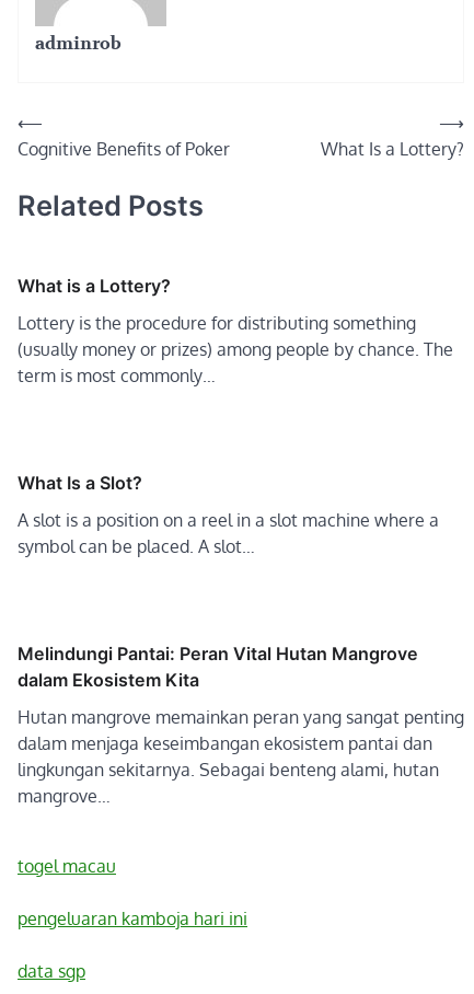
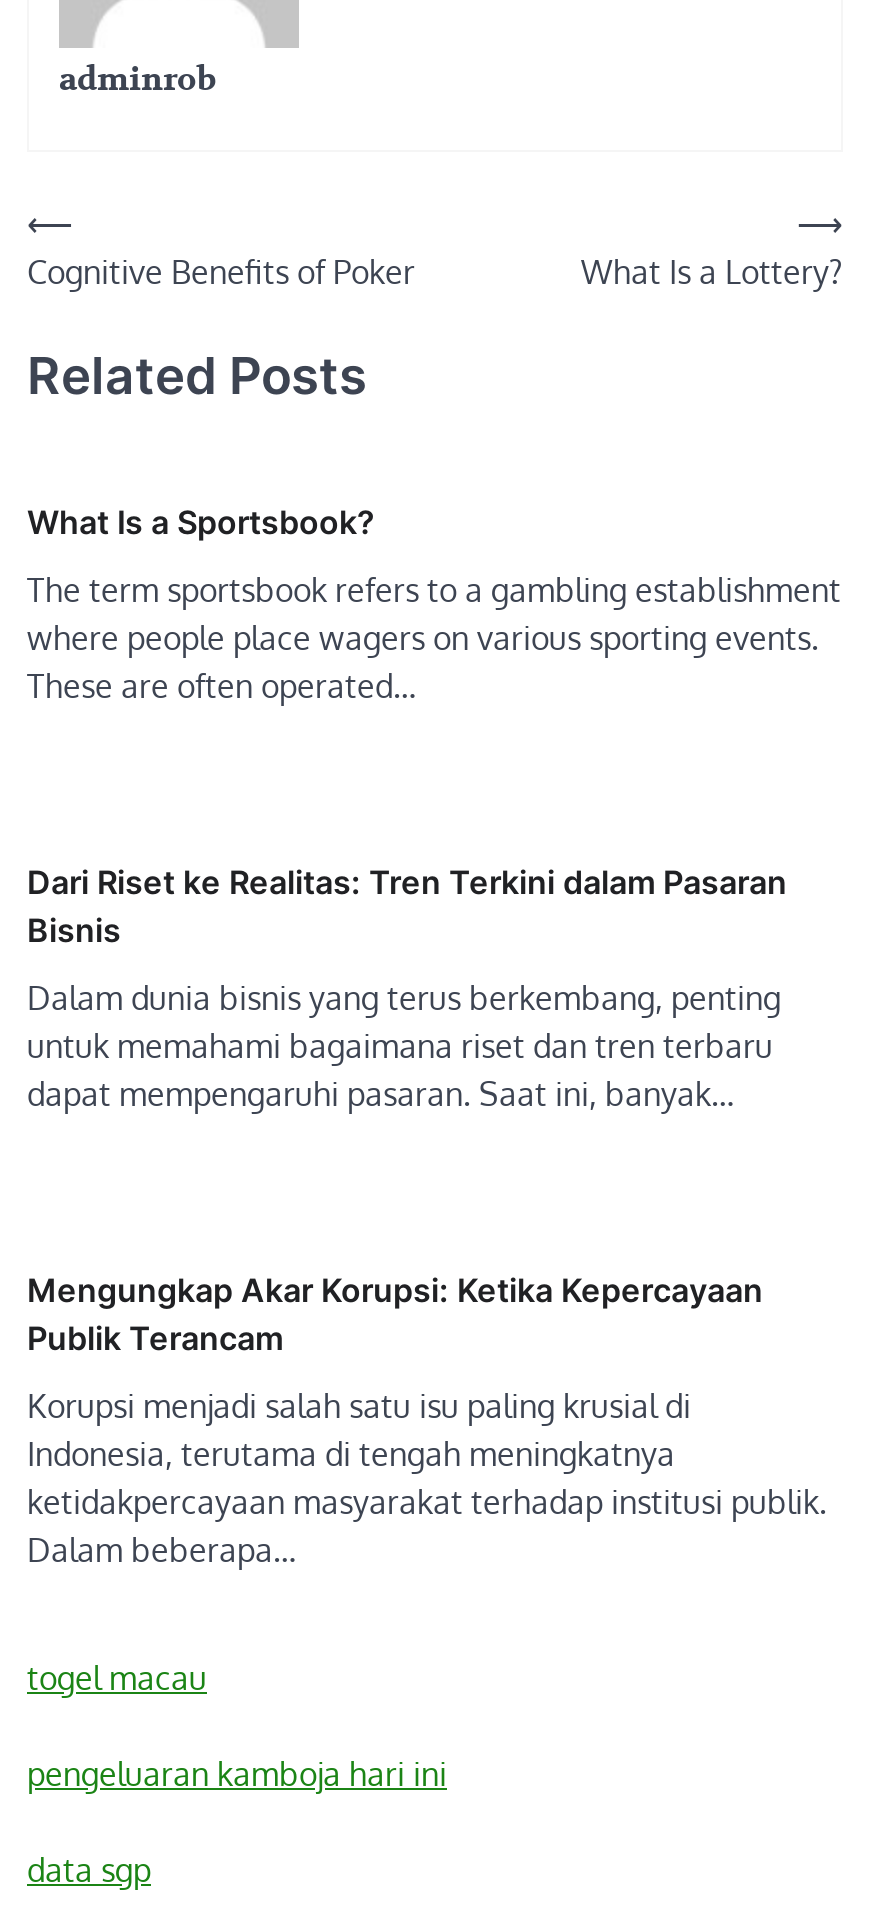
- What is a Lottery?
+ What Is a Sportsbook?

- Lottery is the procedure for distributing something
- (usually money or prizes) among people by chance. The
- term is most commonly…
+ The term sportsbook refers to a gambling establishment
+ where people place wagers on various sporting events.
+ These are often operated…

- What Is a Slot?
+ Dari Riset ke Realitas: Tren Terkini dalam Pasaran
+ Bisnis

- A slot is a position on a reel in a slot machine where a
- symbol can be placed. A slot…
+ Dalam dunia bisnis yang terus berkembang, penting
+ untuk memahami bagaimana riset dan tren terbaru
+ dapat mempengaruhi pasaran. Saat ini, banyak…

- Melindungi Pantai: Peran Vital Hutan Mangrove
- dalam Ekosistem Kita
+ Mengungkap Akar Korupsi: Ketika Kepercayaan
+ Publik Terancam

- Hutan mangrove memainkan peran yang sangat penting
- dalam menjaga keseimbangan ekosistem pantai dan
- lingkungan sekitarnya. Sebagai benteng alami, hutan
- mangrove…
+ Korupsi menjadi salah satu isu paling krusial di
+ Indonesia, terutama di tengah meningkatnya
+ ketidakpercayaan masyarakat terhadap institusi publik.
+ Dalam beberapa…
